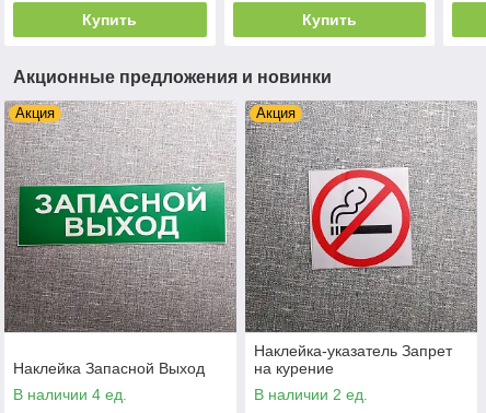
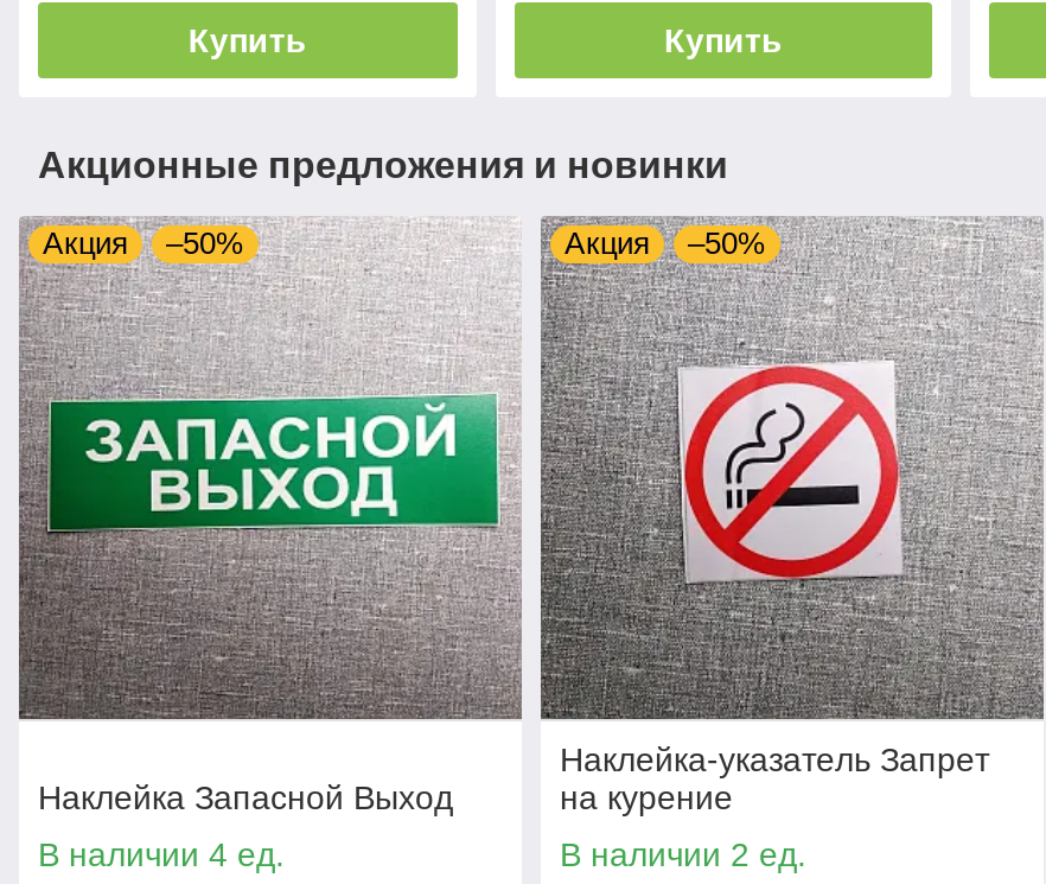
+ –50%

+ –50%
